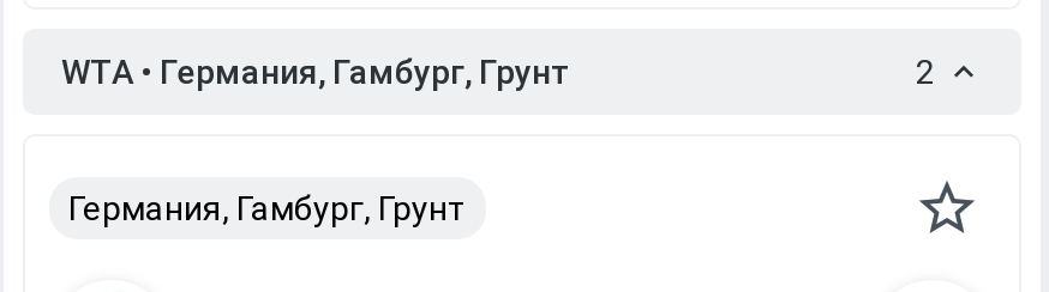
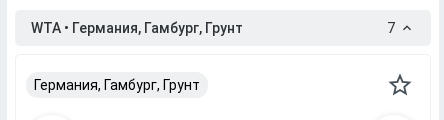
- 2
+ 7
